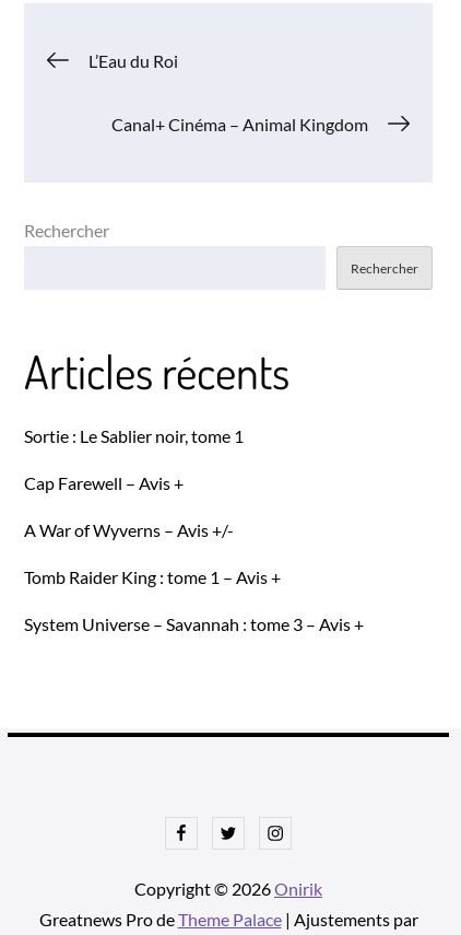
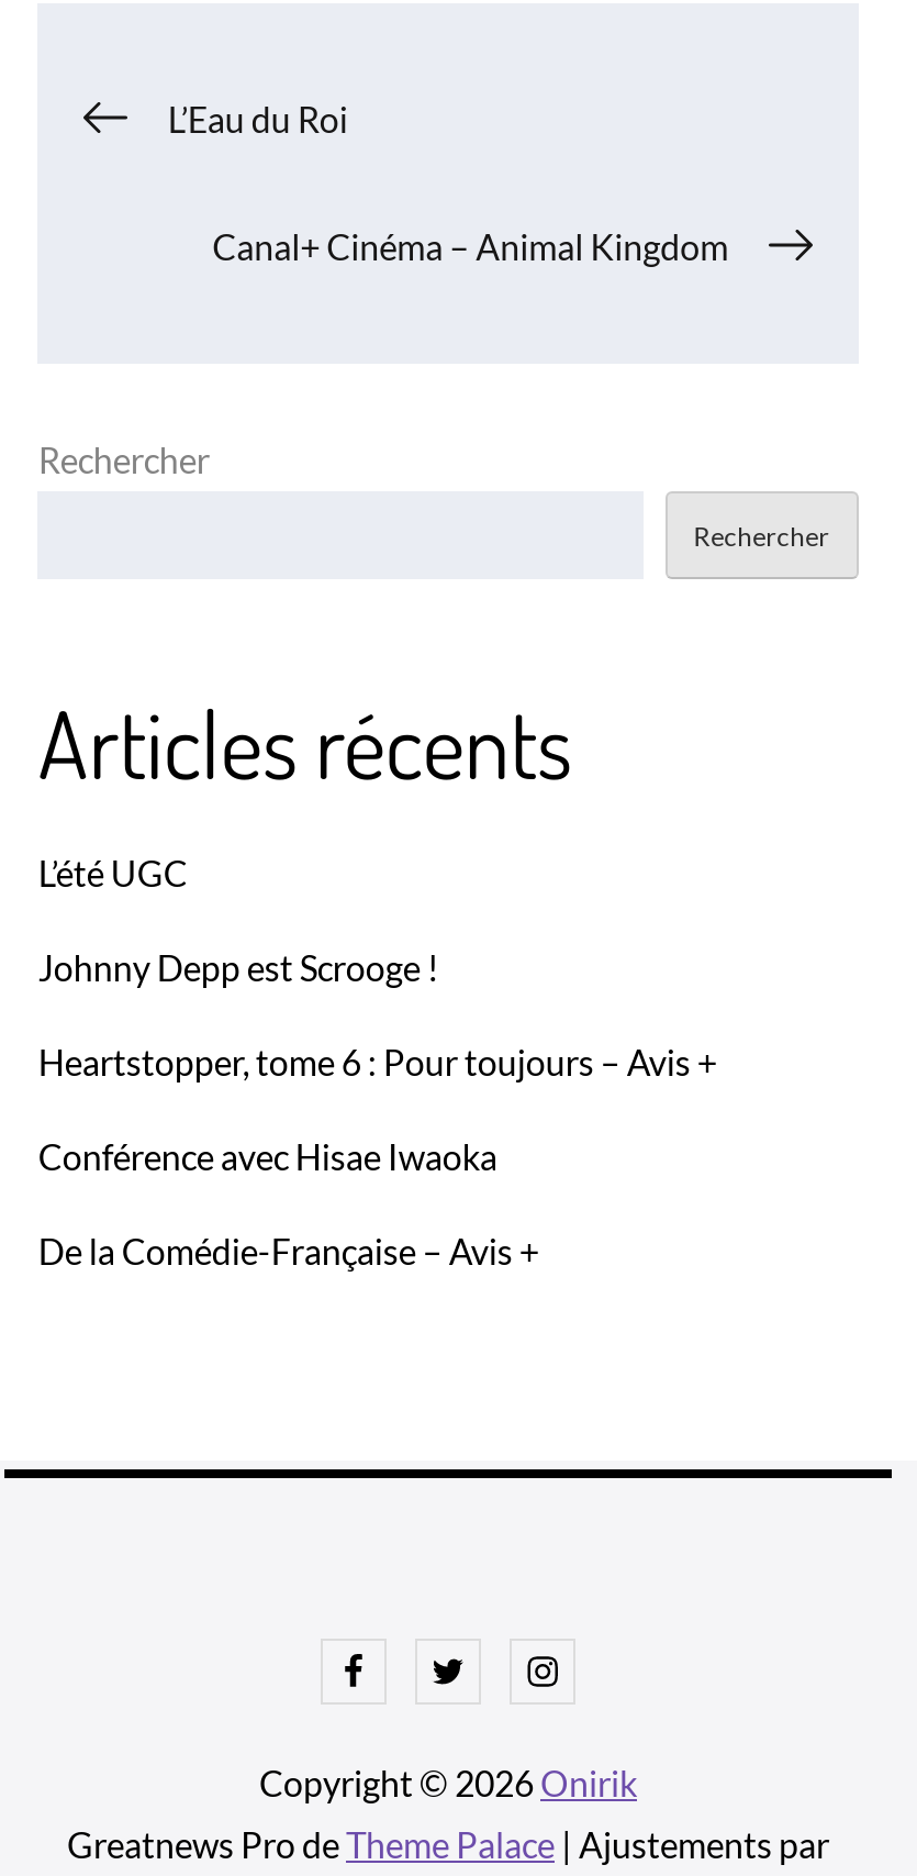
- Sortie : Le Sablier noir, tome 1
+ L’été UGC

- Cap Farewell – Avis +
+ Johnny Depp est Scrooge !

- A War of Wyverns – Avis +/-
+ Heartstopper, tome 6 : Pour toujours – Avis +

- Tomb Raider King : tome 1 – Avis +
+ Conférence avec Hisae Iwaoka

- System Universe – Savannah : tome 3 – Avis +
+ De la Comédie-Française – Avis +
